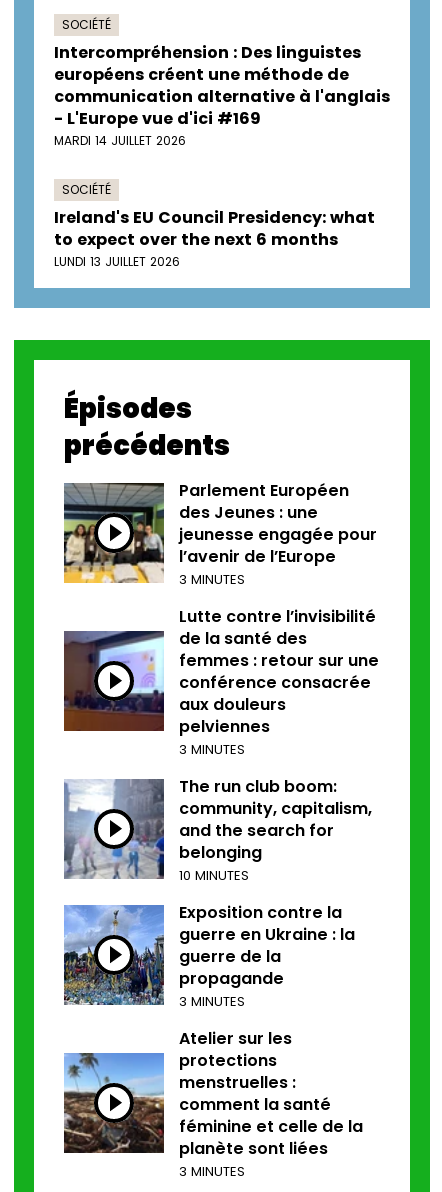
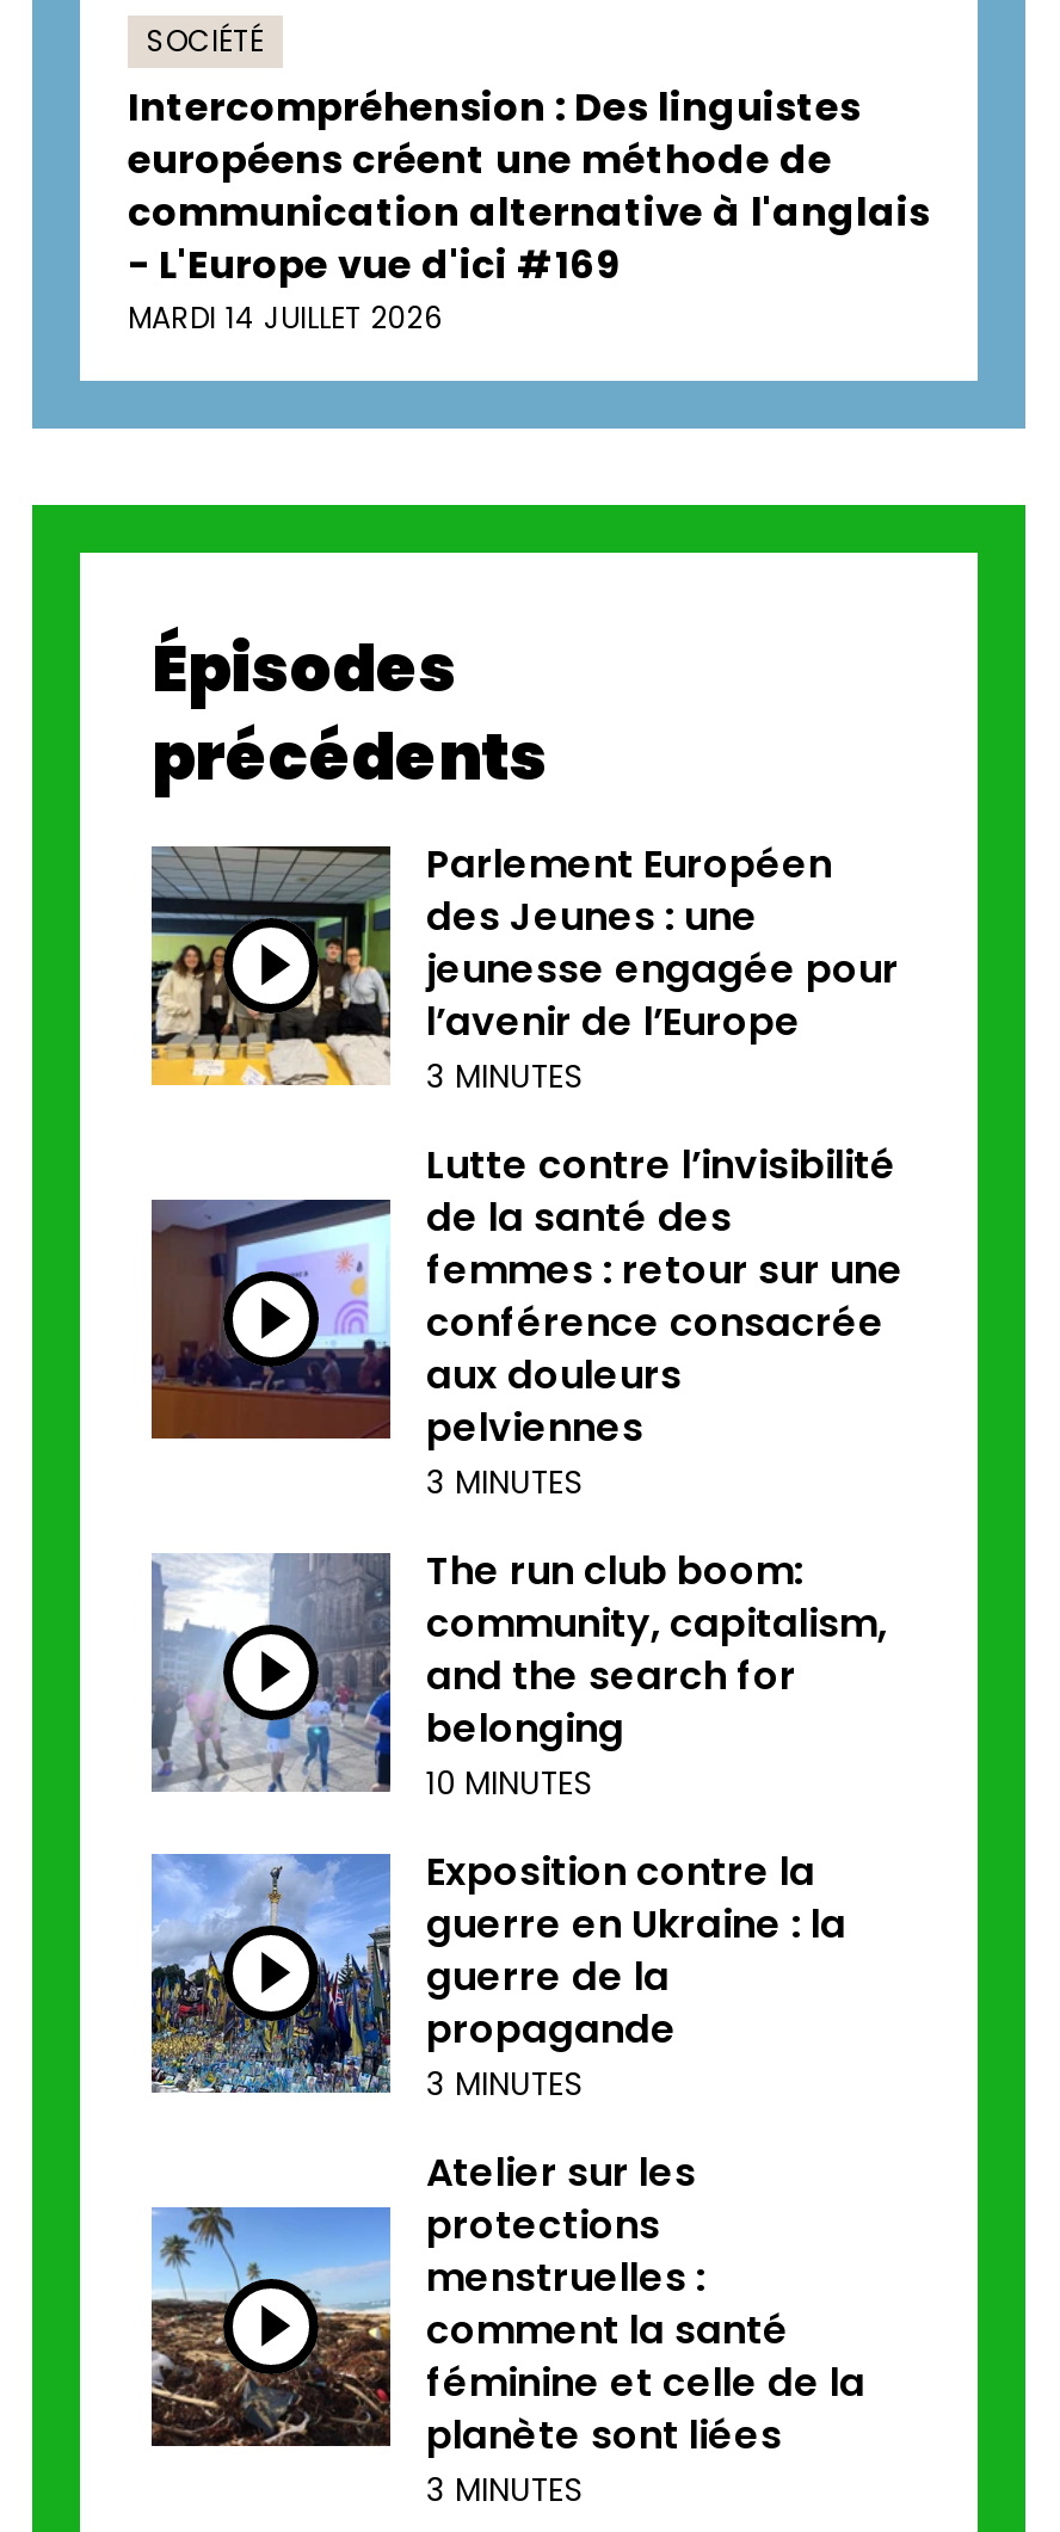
- SOCIÉTÉ
- Ireland's EU Council Presidency: what
- to expect over the next 6 months
- LUNDI 13 JUILLET 2026
